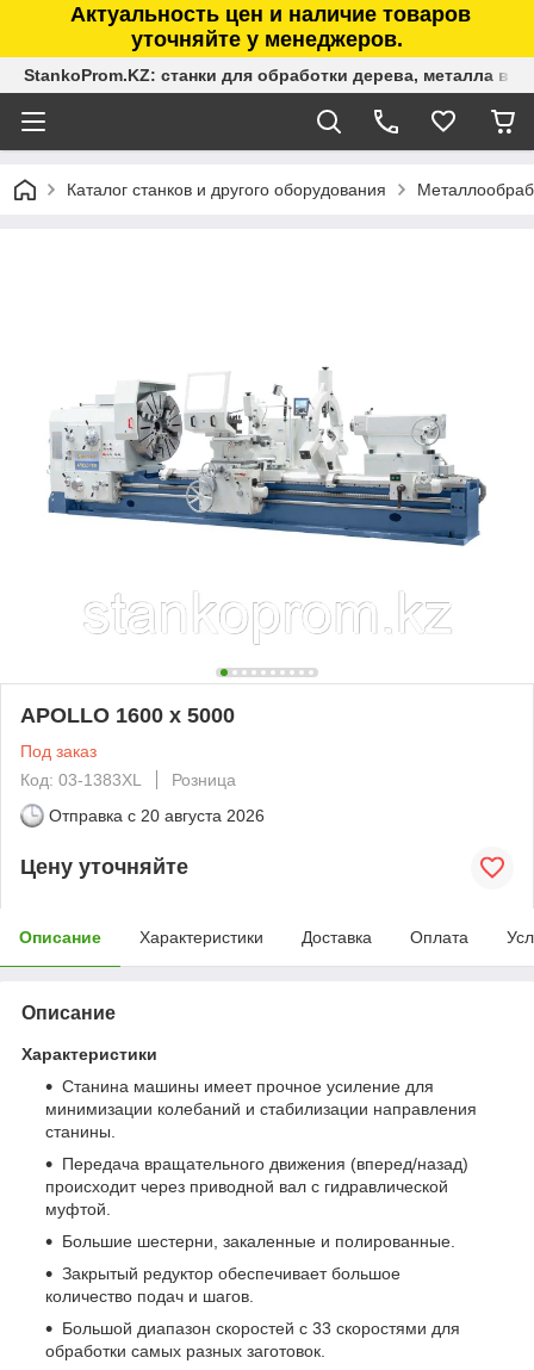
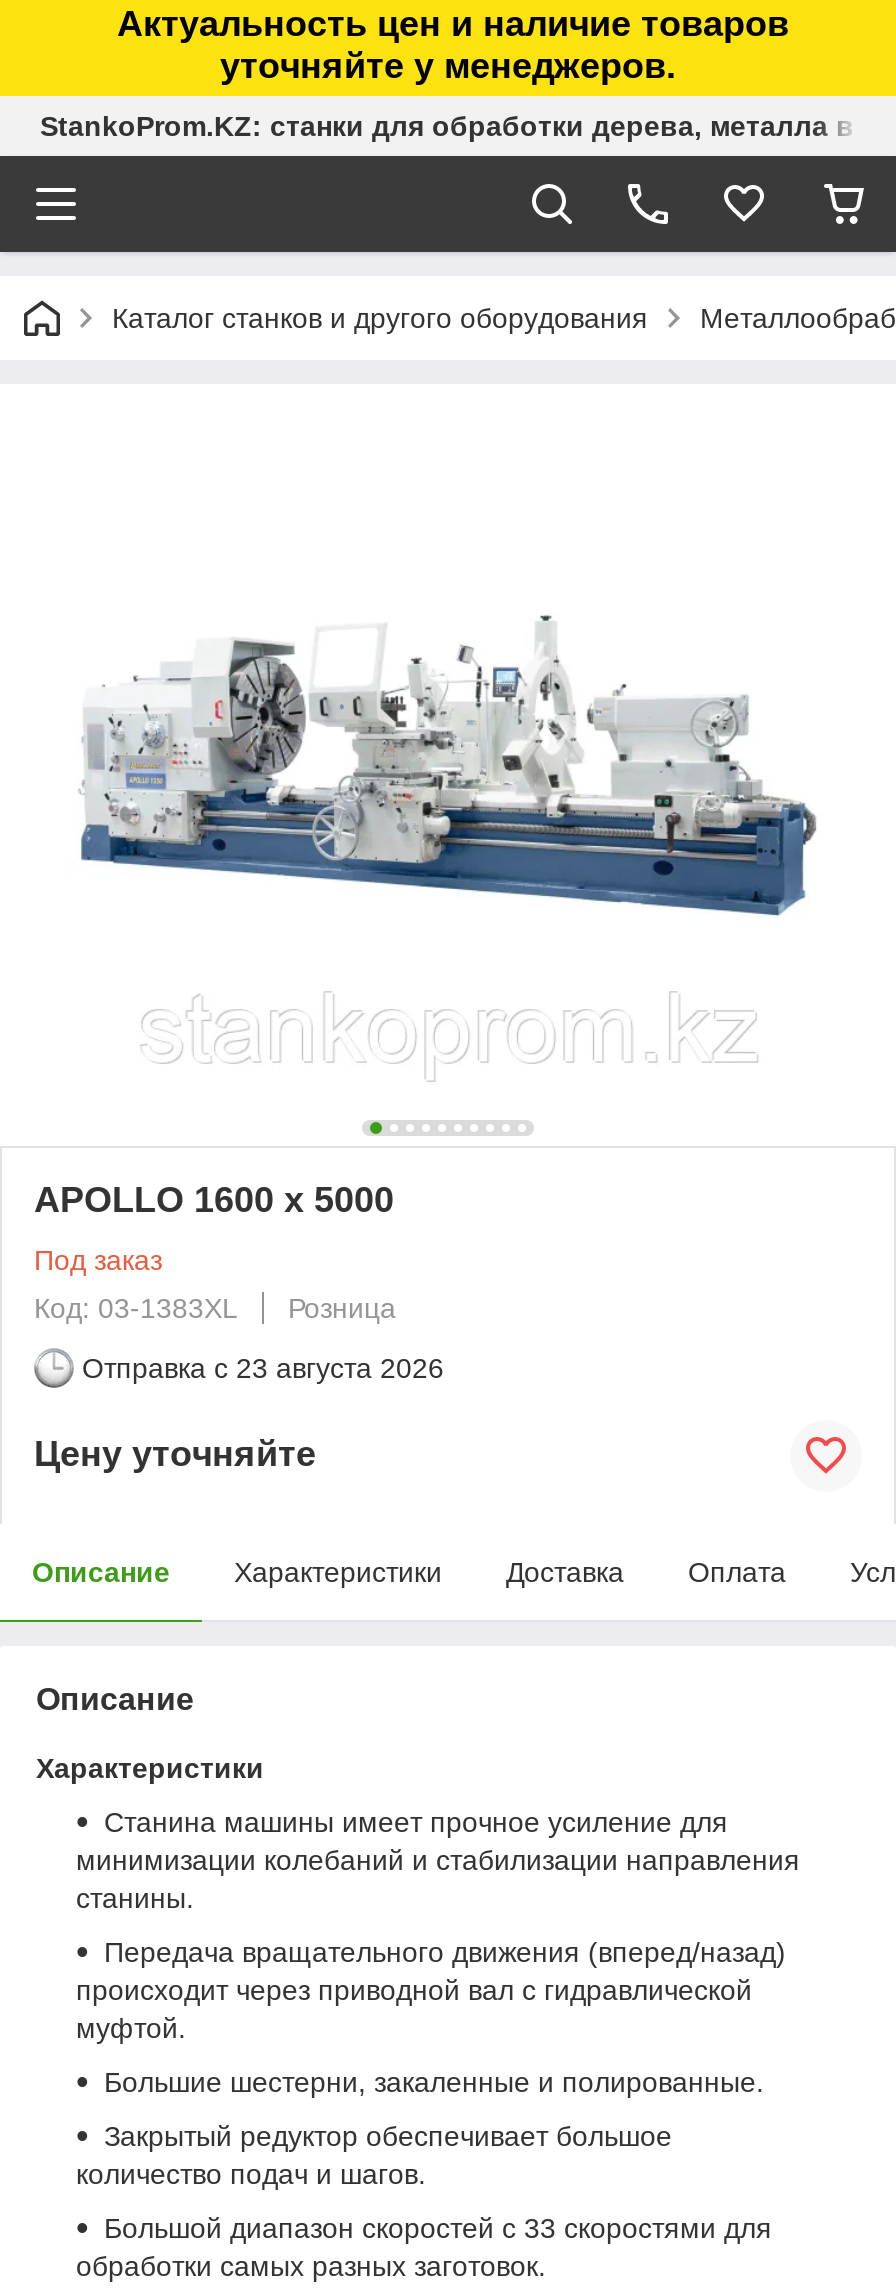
- Отправка с 20 августа 2026
+ Отправка с 23 августа 2026
